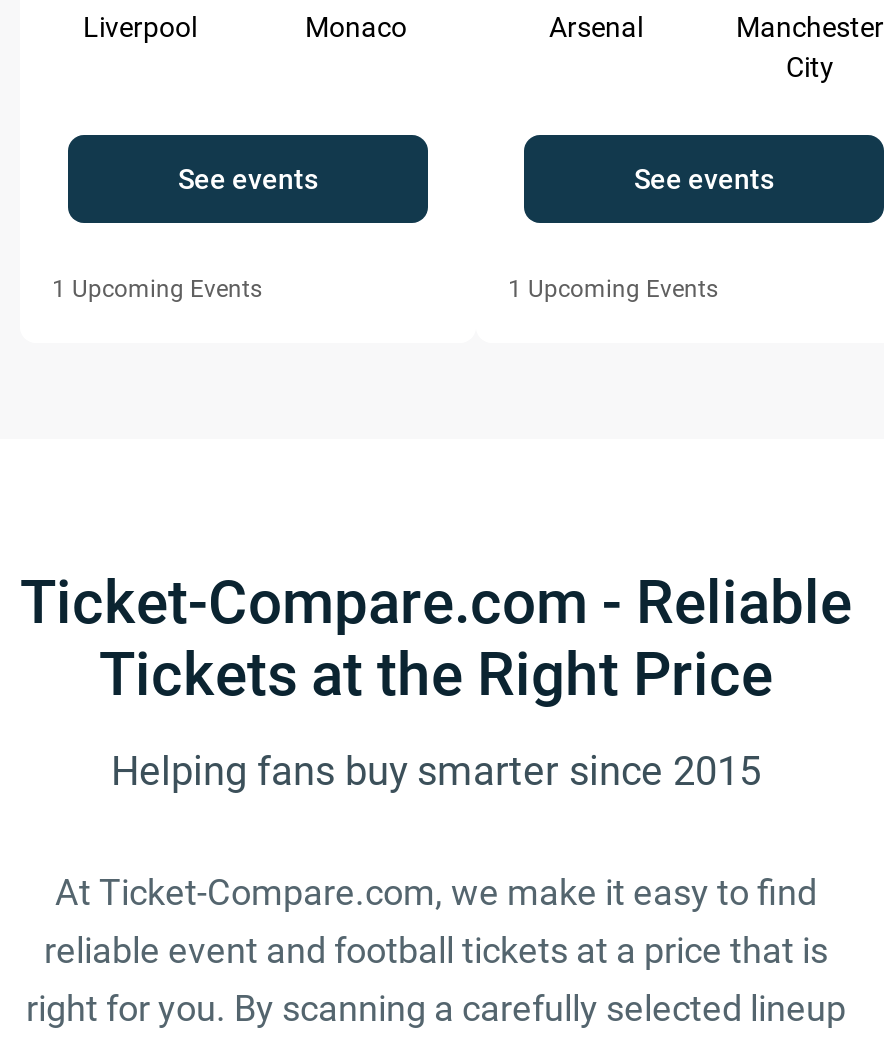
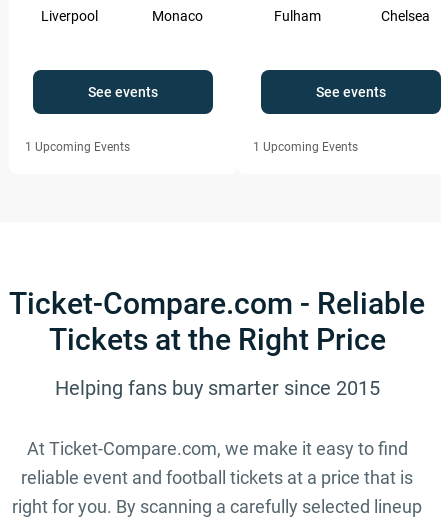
- Arsenal
- Manchester
- City
+ Fulham
+ Chelsea
